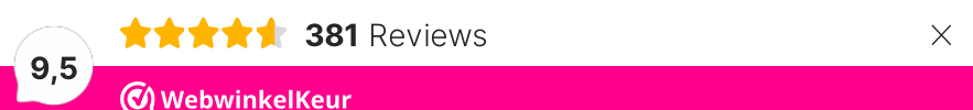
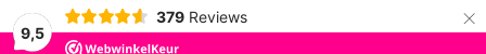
- 381 Reviews
+ 379 Reviews
